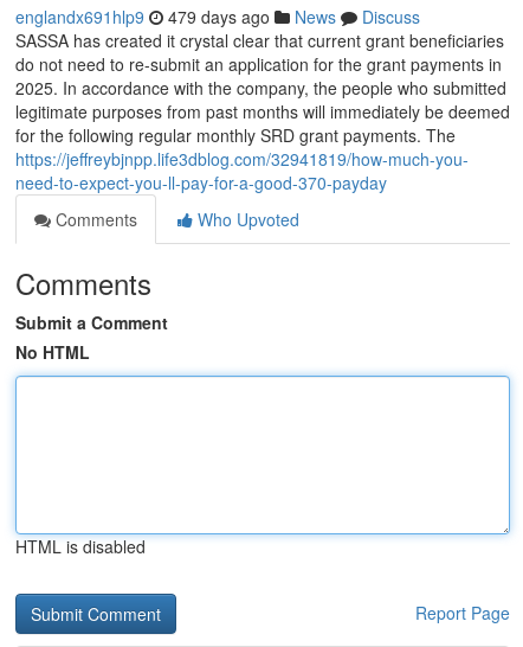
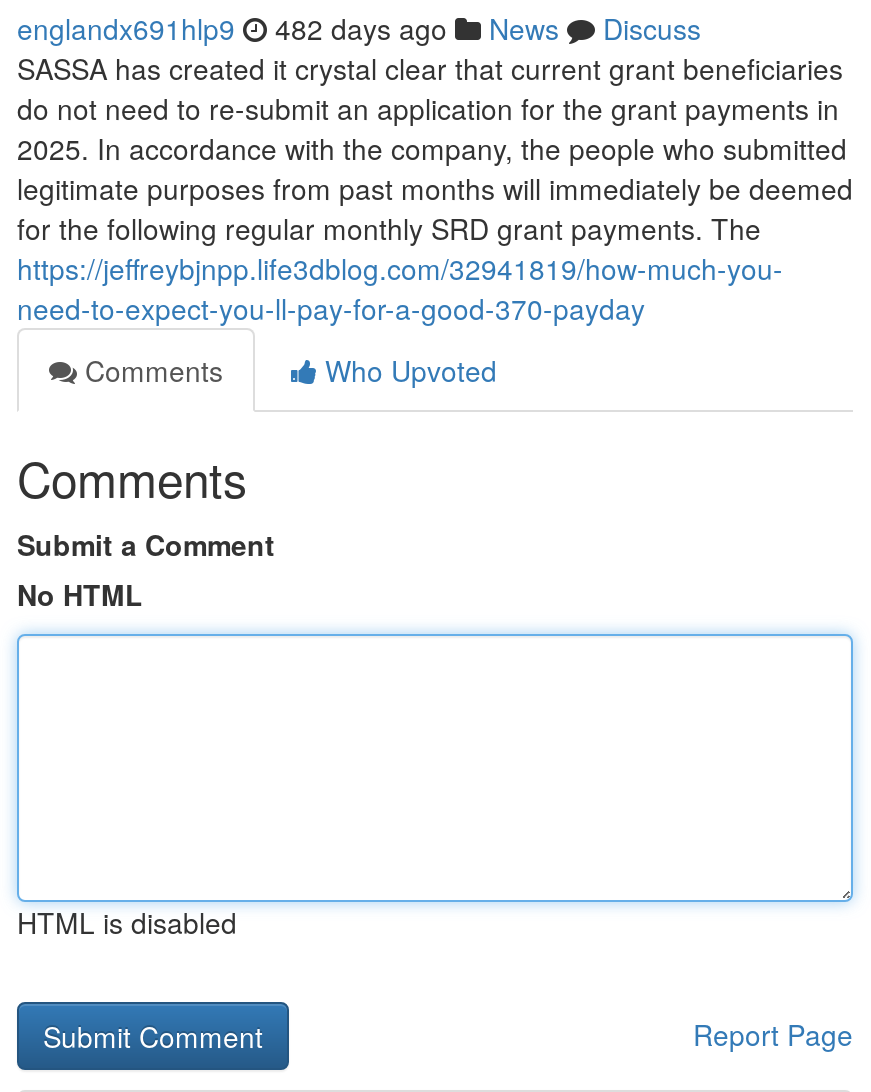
- englandx691hlp9 479 days ago News Discuss
+ englandx691hlp9 482 days ago News Discuss
